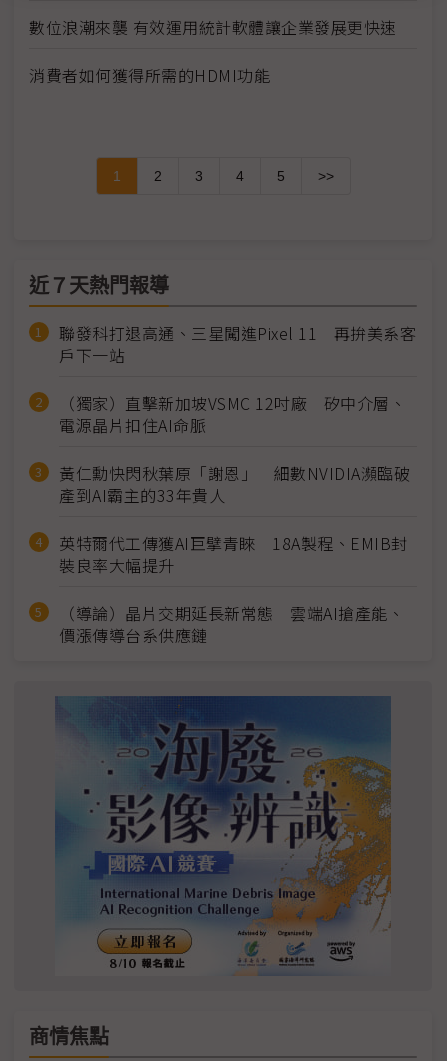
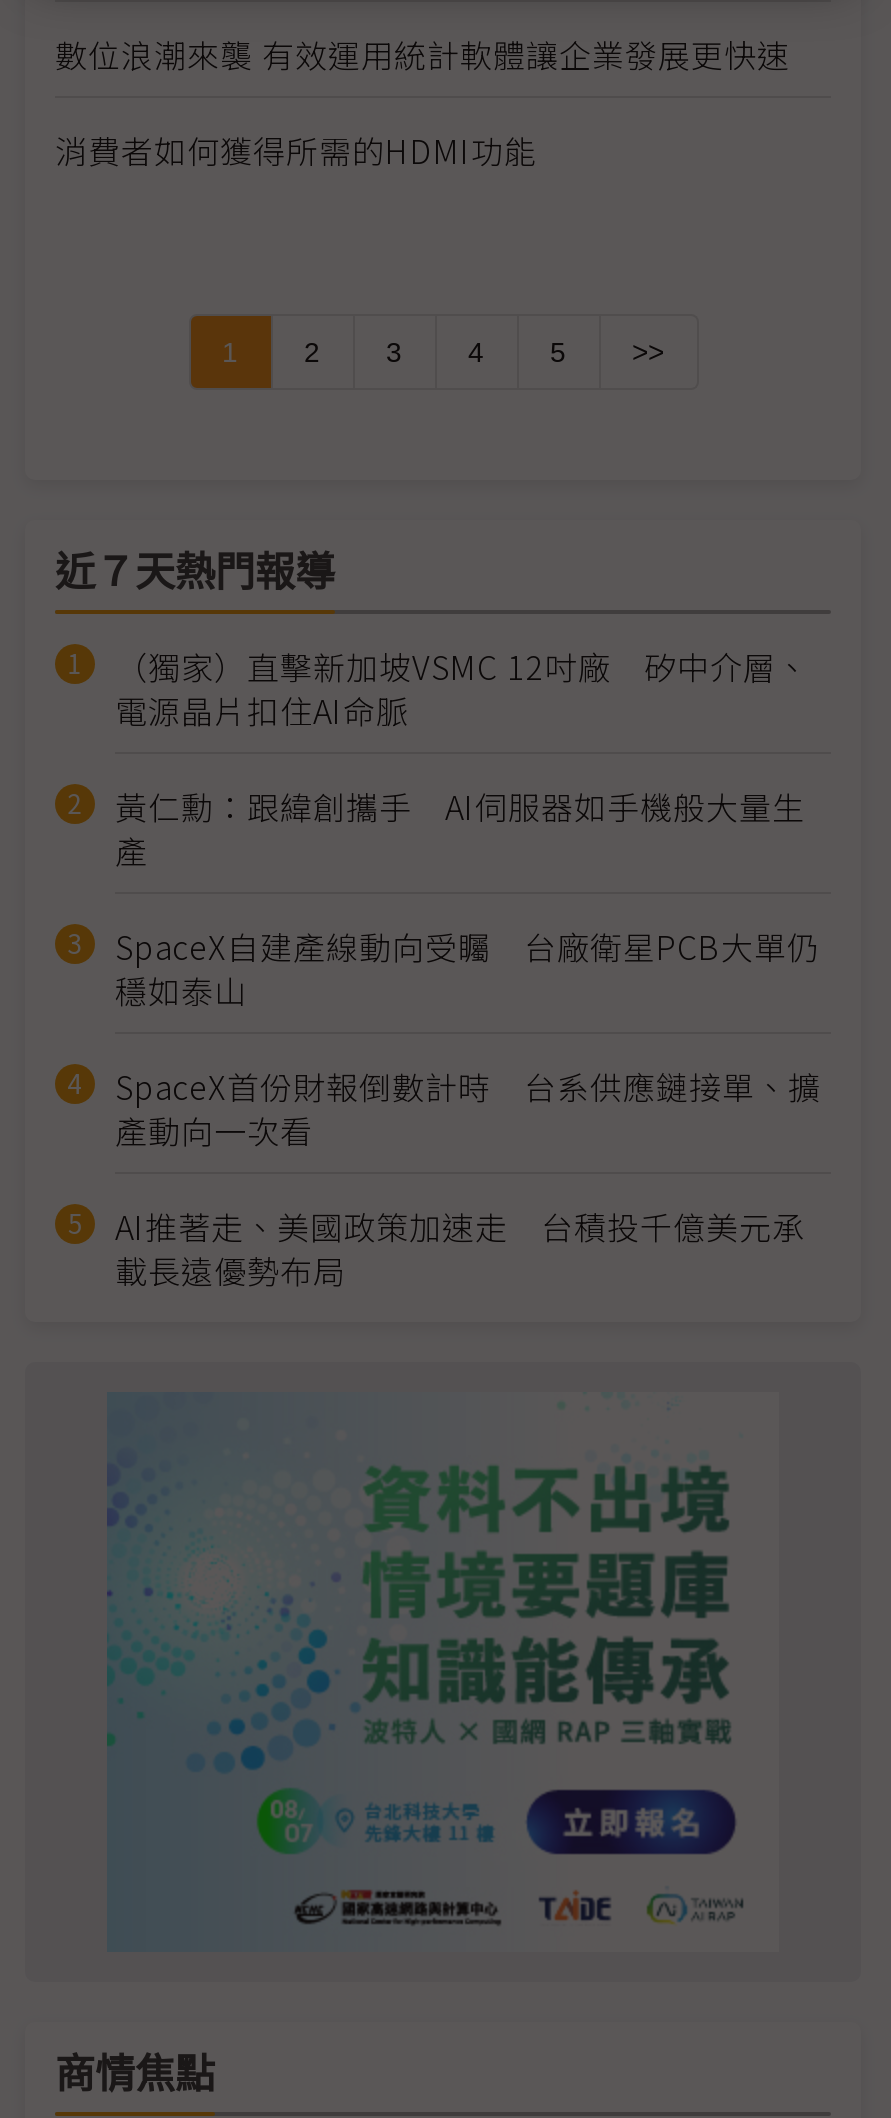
- 聯發科打退高通、三星闖進Pixel 11 再拚美系客
- 戶下一站

moved up: （獨家）直擊新加坡VSMC 12吋廠 矽中介層、 | 電源晶片扣住AI命脈

- 黃仁勳快閃秋葉原「謝恩」 細數NVIDIA瀕臨破
- 產到AI霸主的33年貴人
- 英特爾代工傳獲AI巨擘青睞 18A製程、EMIB封
- 裝良率大幅提升
- （導論）晶片交期延長新常態 雲端AI搶產能、
- 價漲傳導台系供應鏈
+ 黃仁勳：跟緯創攜手 AI伺服器如手機般大量生
+ 產
+ SpaceX自建產線動向受矚 台廠衛星PCB大單仍
+ 穩如泰山
+ SpaceX首份財報倒數計時 台系供應鏈接單、擴
+ 產動向一次看
+ AI推著走、美國政策加速走 台積投千億美元承
+ 載長遠優勢布局

- [image]
+ [image]
